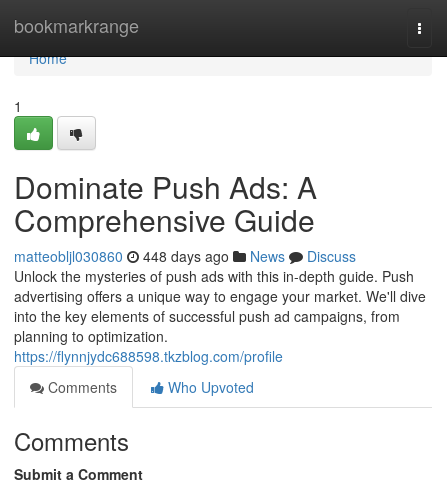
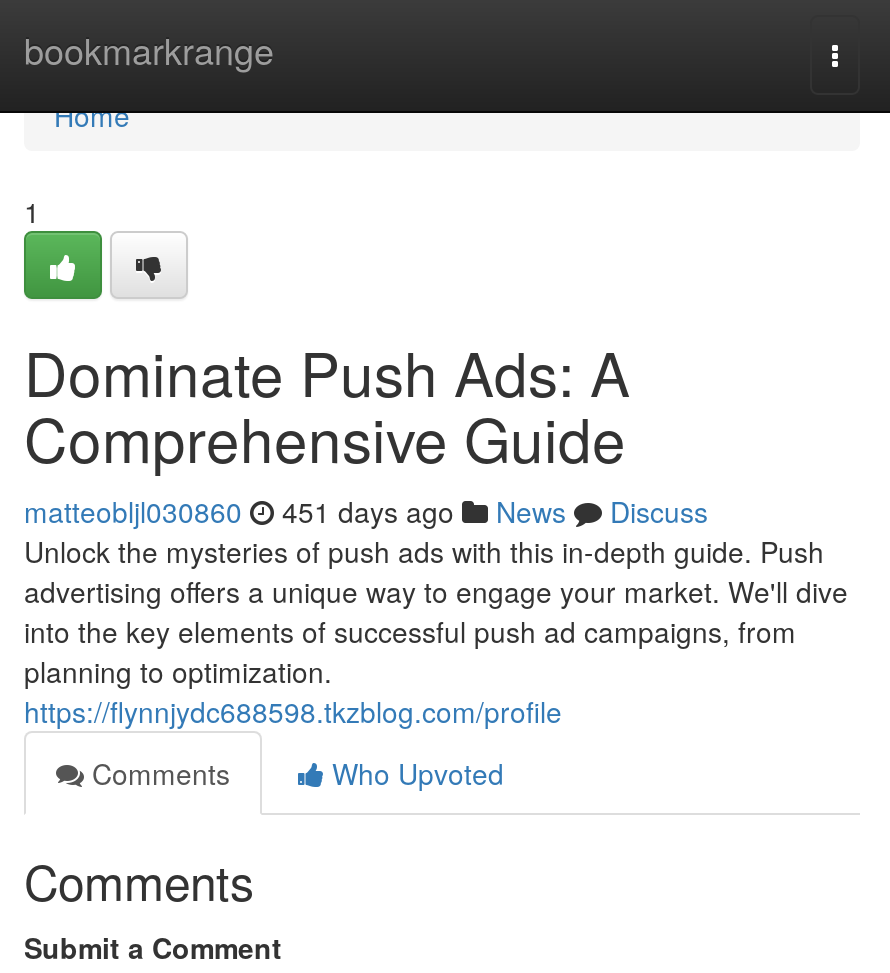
- matteobljl030860 448 days ago News Discuss
+ matteobljl030860 451 days ago News Discuss
